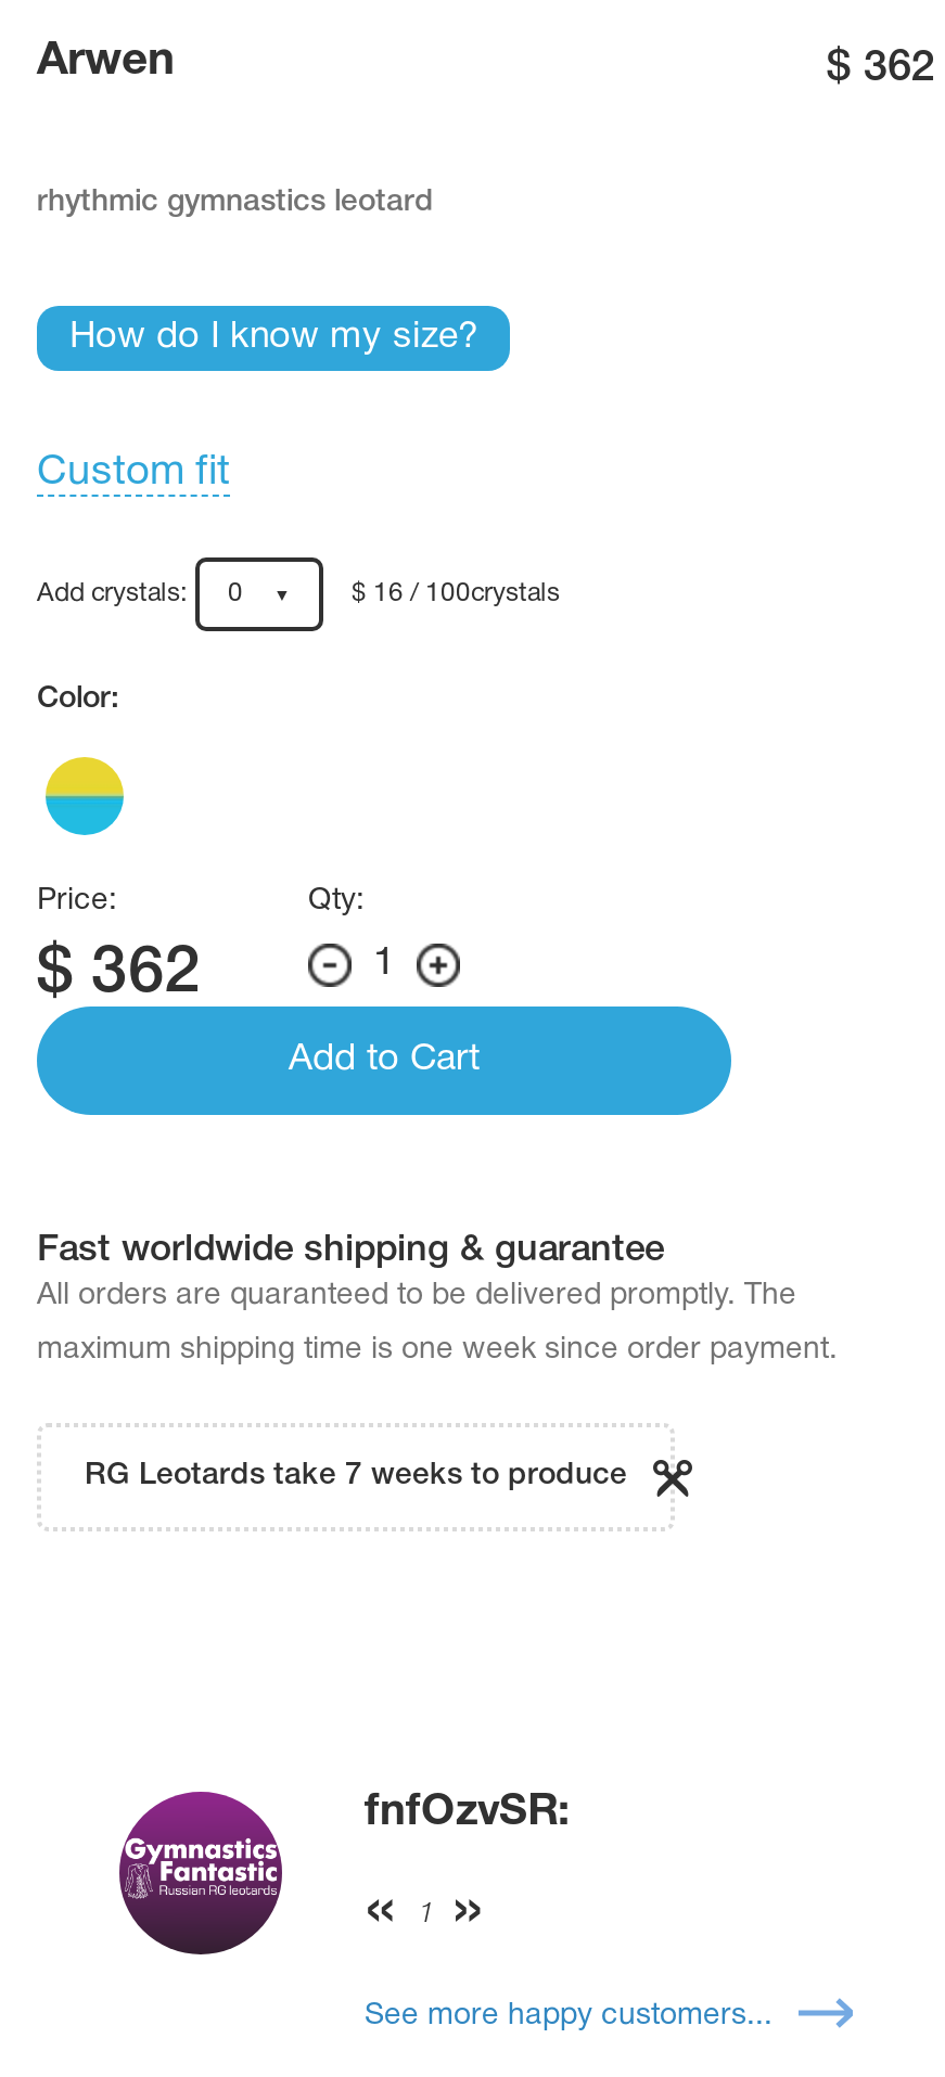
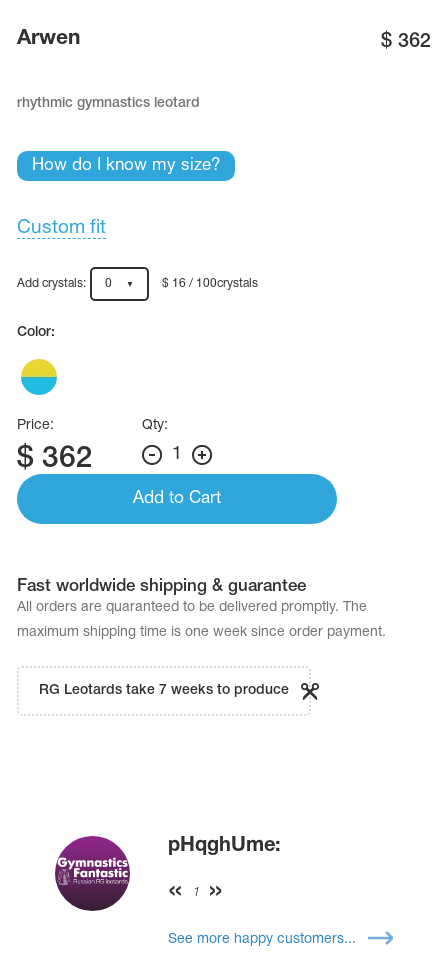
- fnfOzvSR:
+ pHqghUme:
